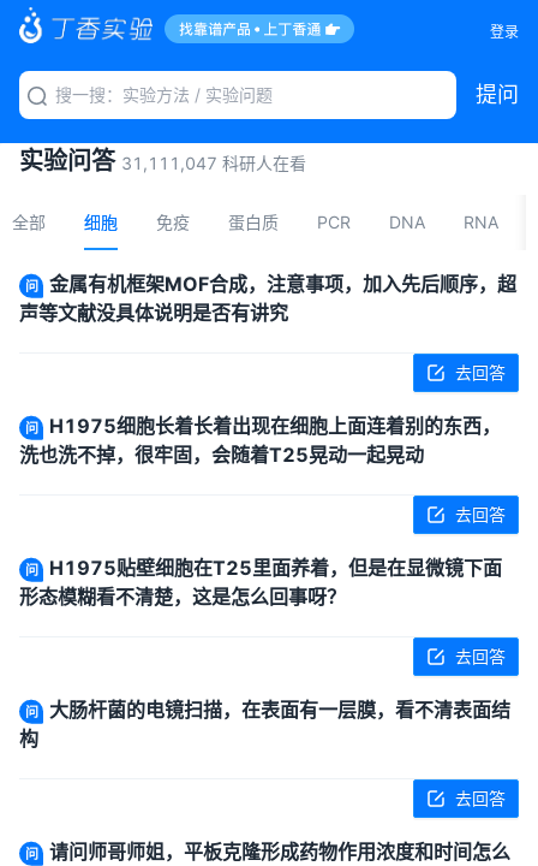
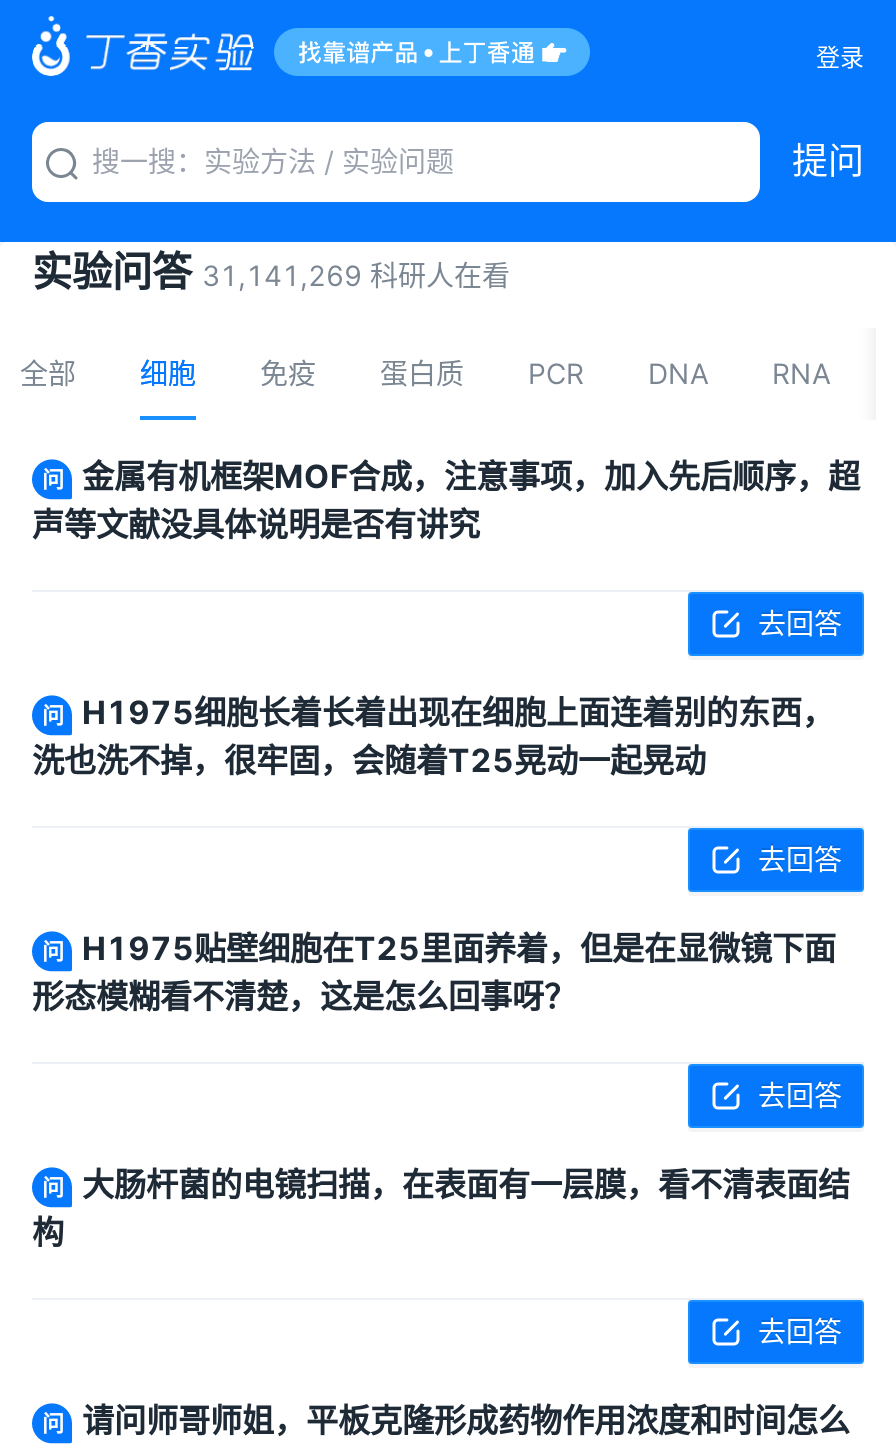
- 实验问答 31,111,047科研人在看
+ 实验问答 31,141,269科研人在看
